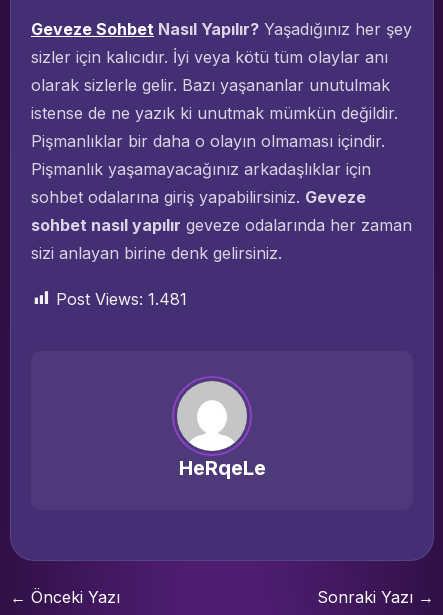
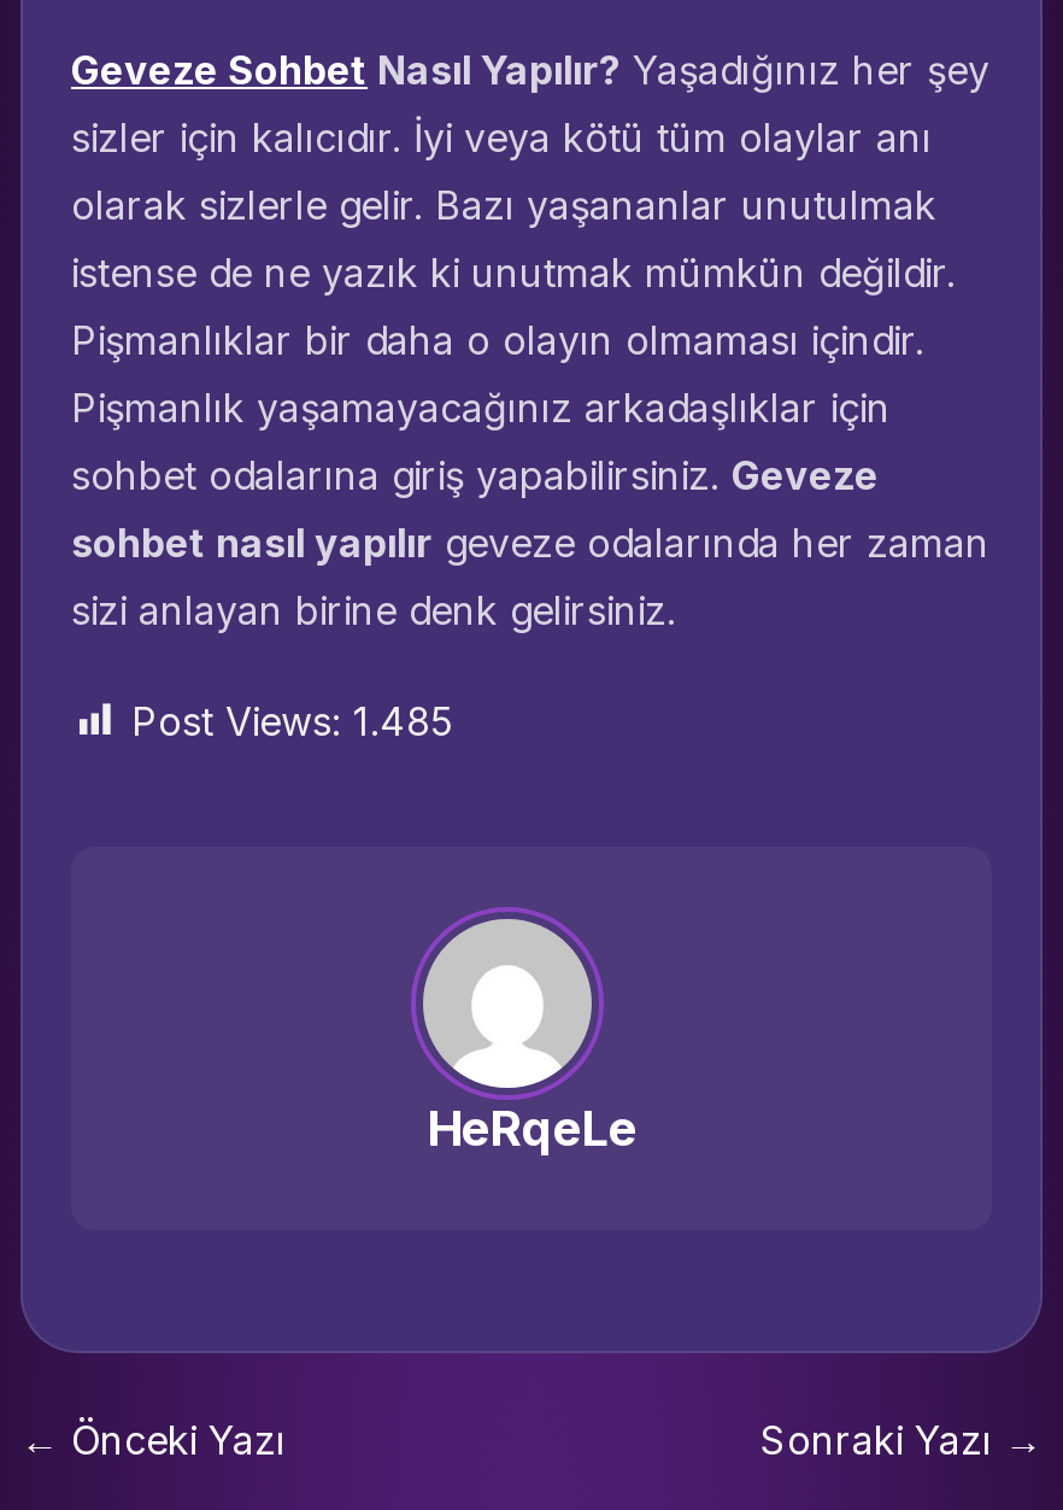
- Post Views: 1.481
+ Post Views: 1.485
